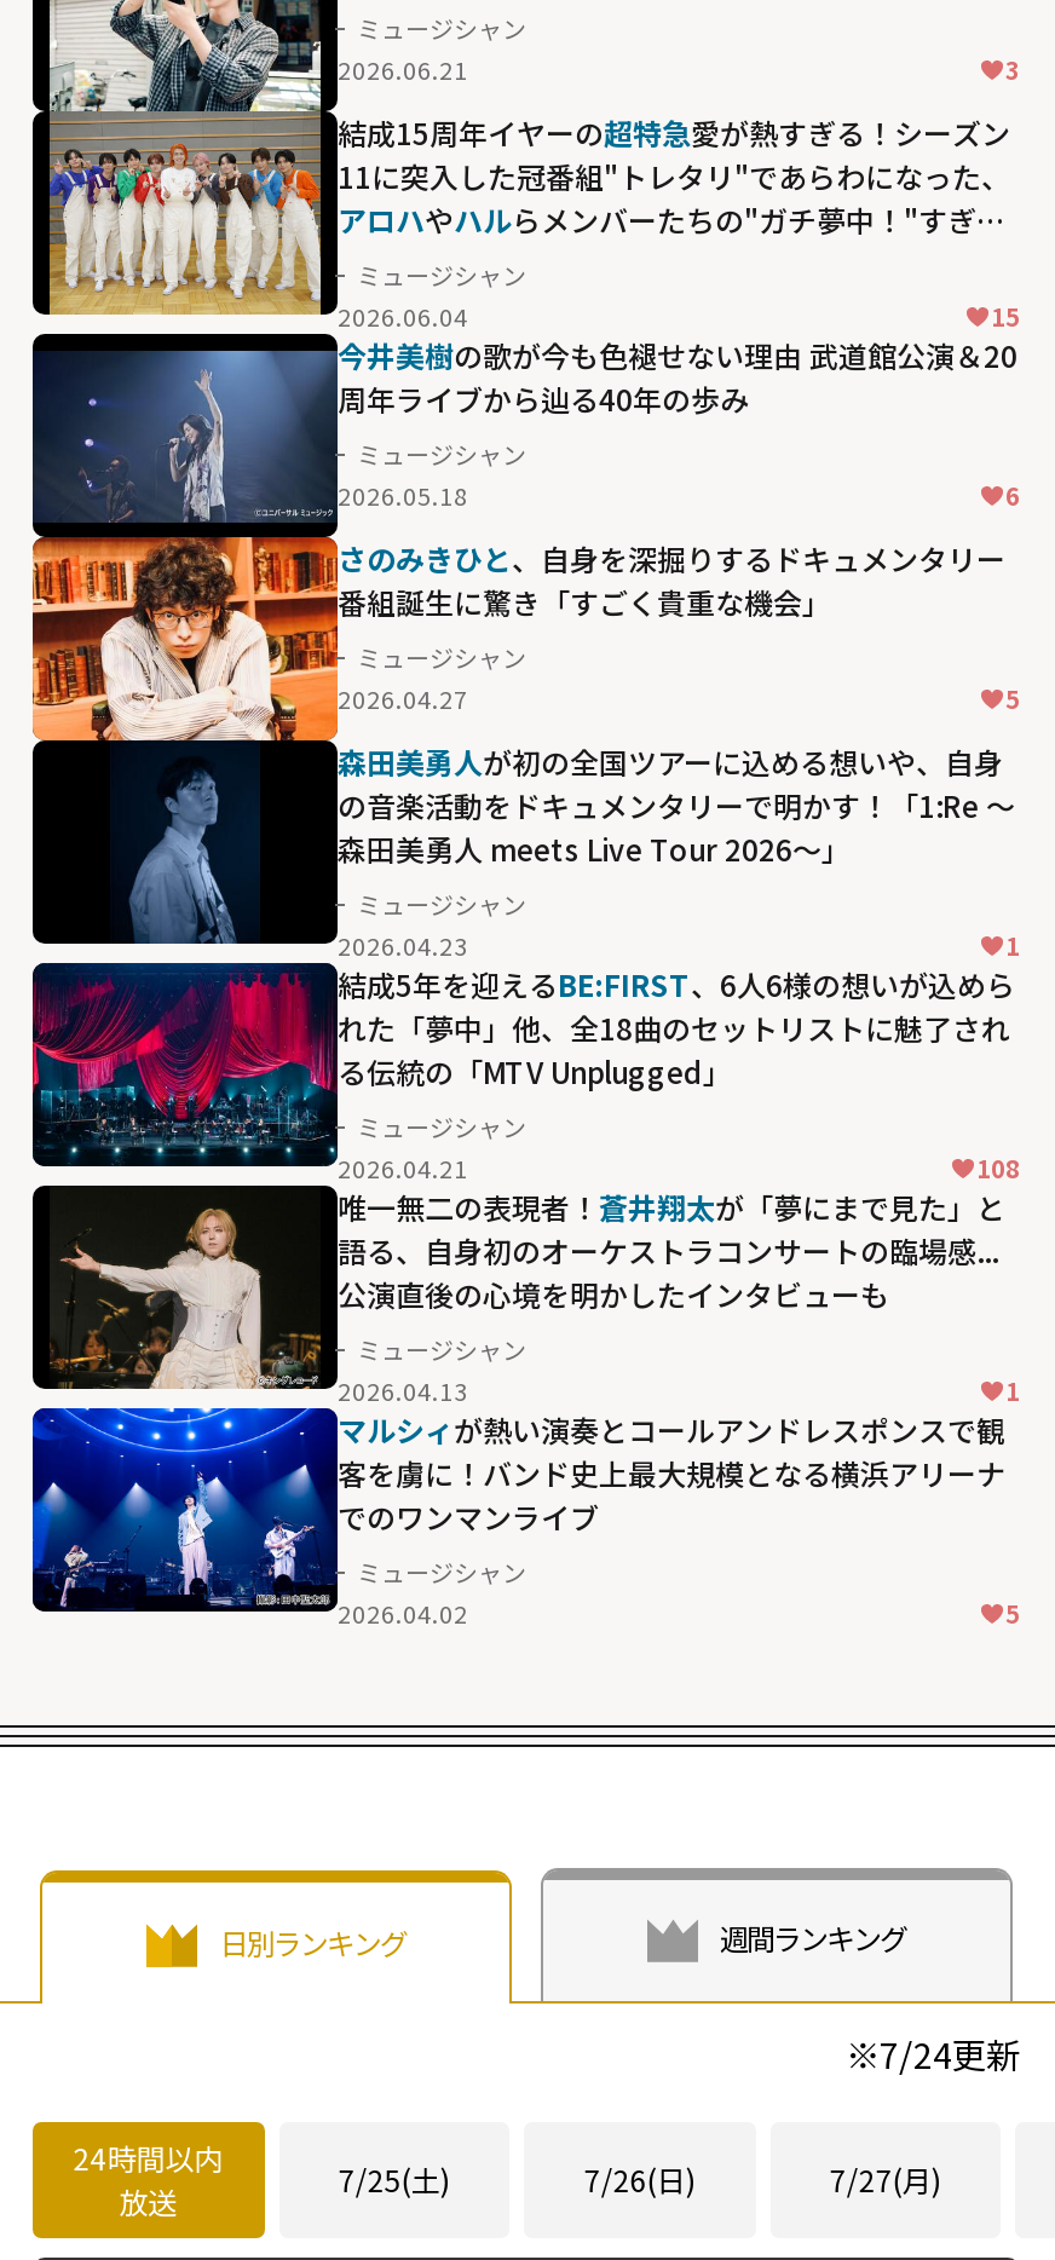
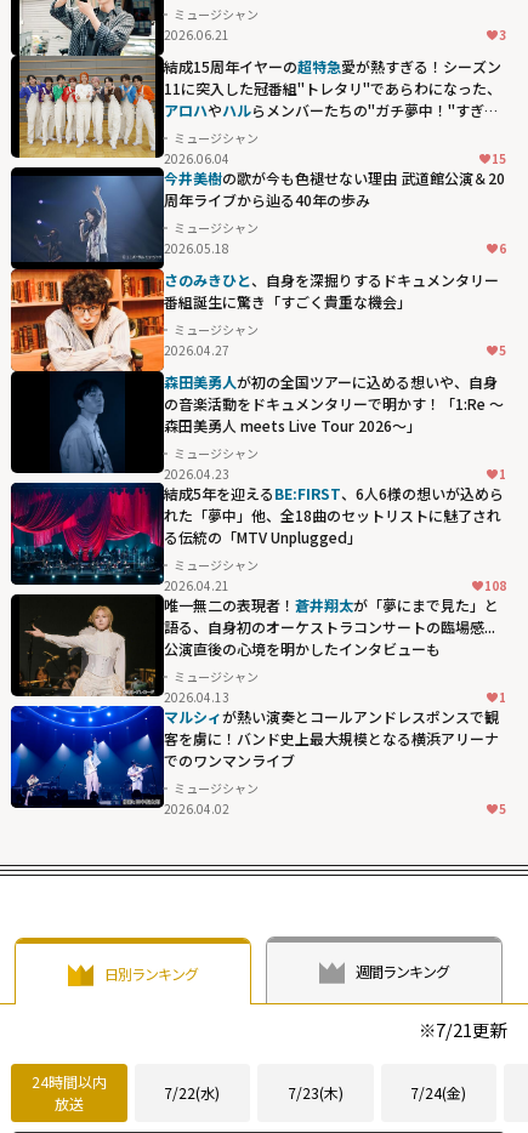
- ※7/24更新
+ ※7/21更新

- 7/25(土)
- 7/26(日)
- 7/27(月)
+ 7/22(水)
+ 7/23(木)
+ 7/24(金)
